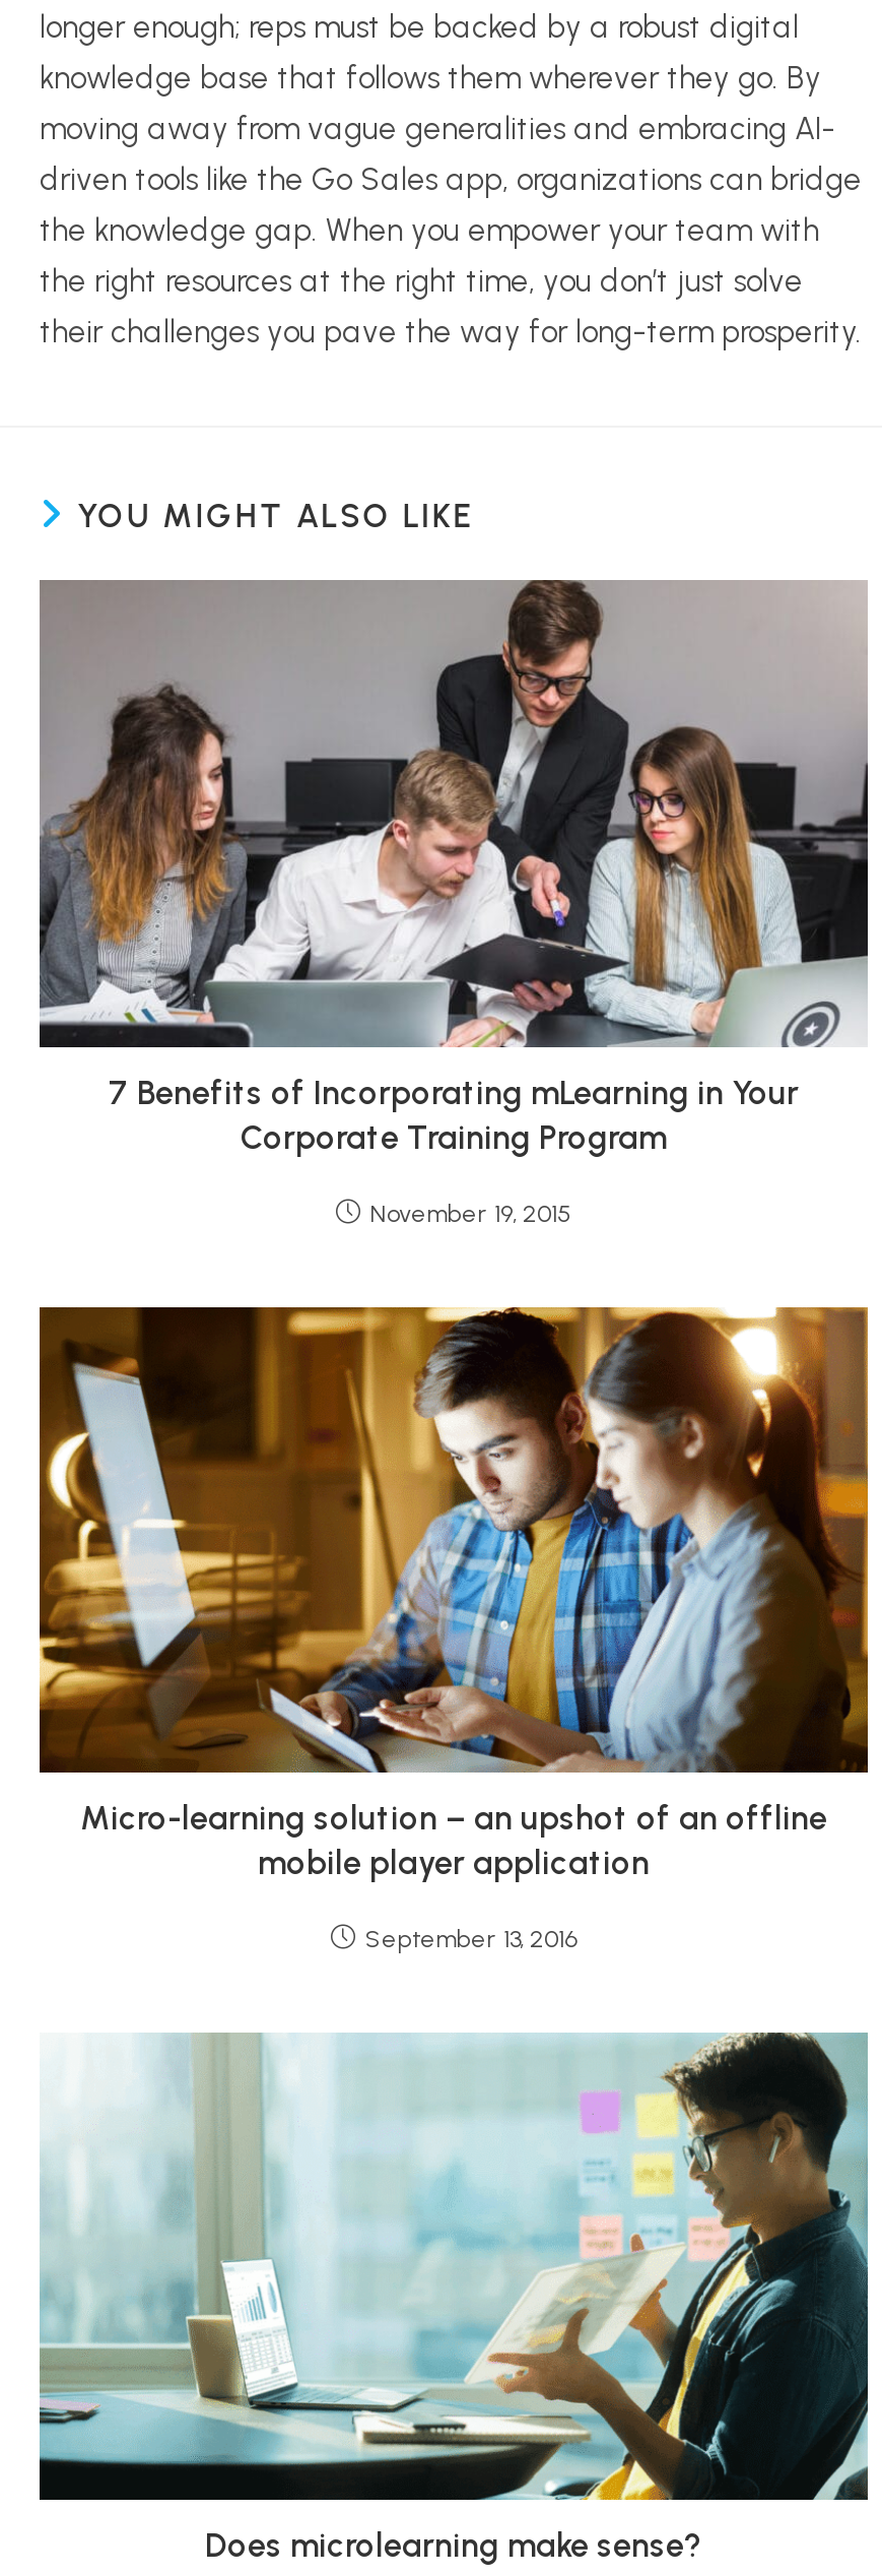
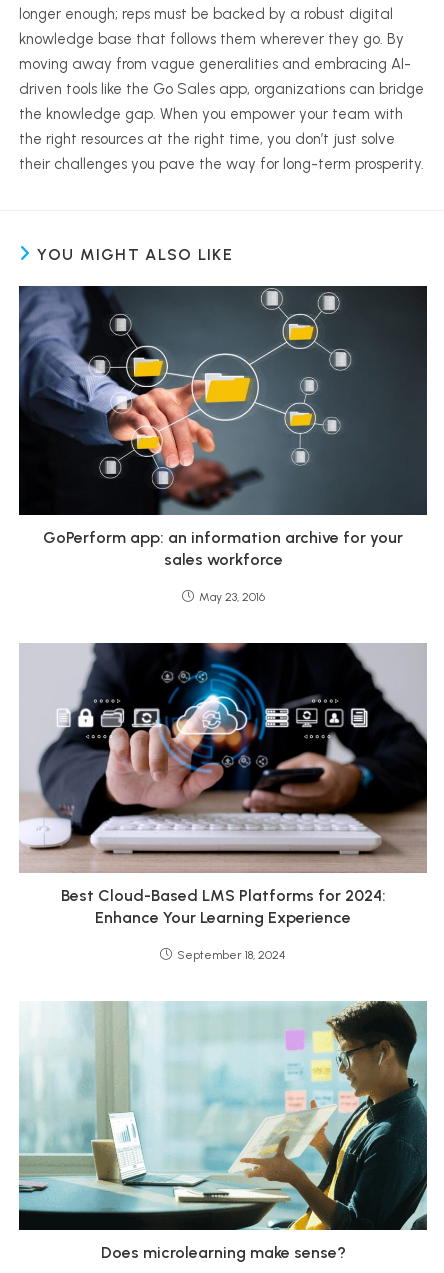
- [image]
- 7 Benefits of Incorporating mLearning in Your
- Corporate Training Program
+ [image]
+ GoPerform app: an information archive for your
+ sales workforce

- November 19, 2015
+ May 23, 2016

- [image]
- Micro-learning solution – an upshot of an offline
- mobile player application
+ [image]
+ Best Cloud-Based LMS Platforms for 2024:
+ Enhance Your Learning Experience

- September 13, 2016
+ September 18, 2024
